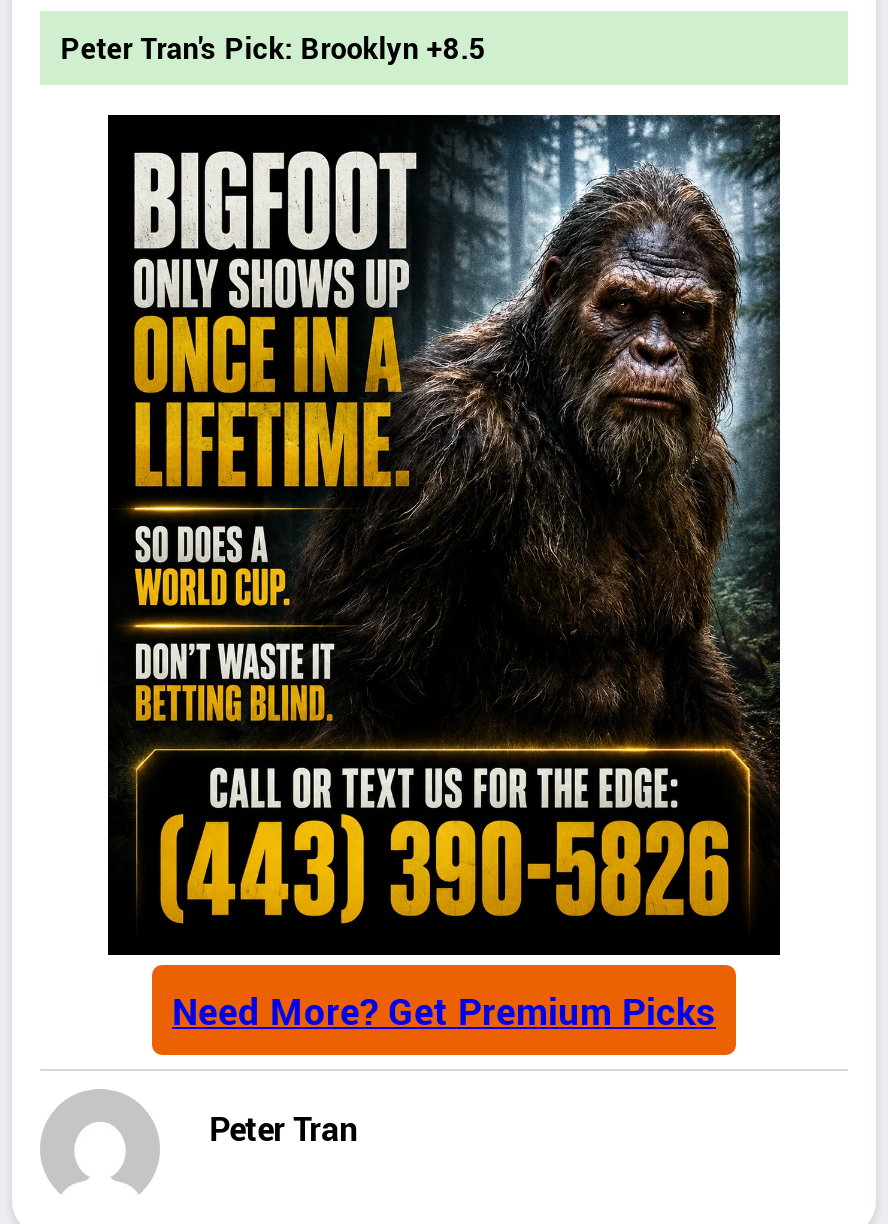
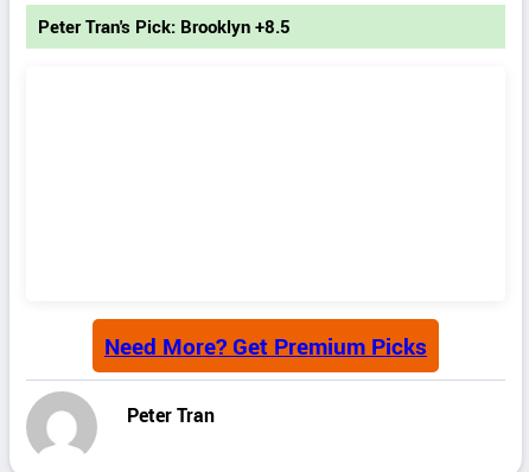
- [image]
